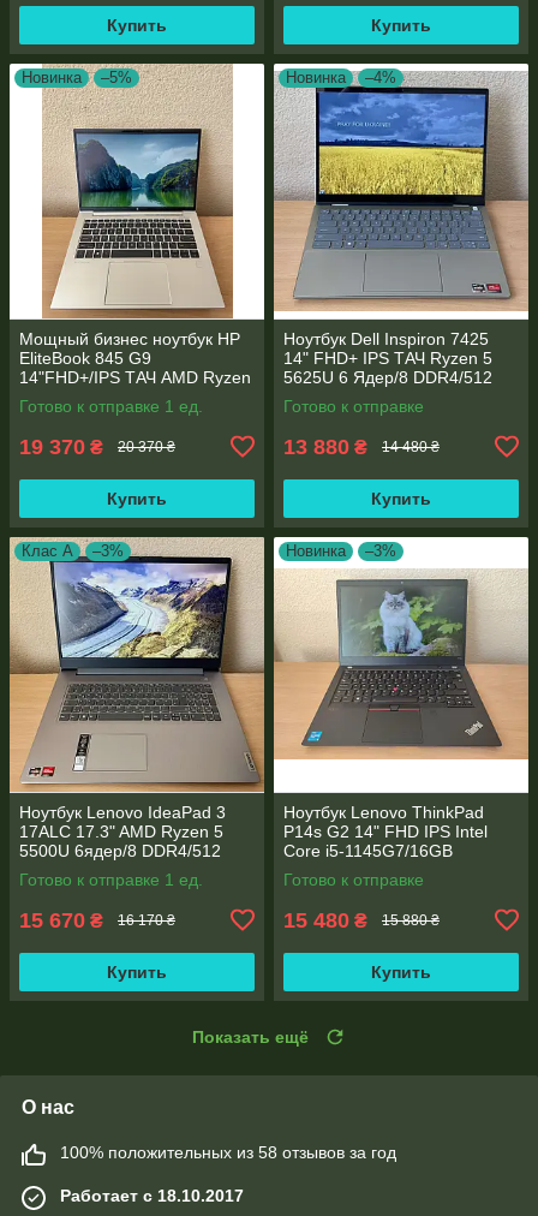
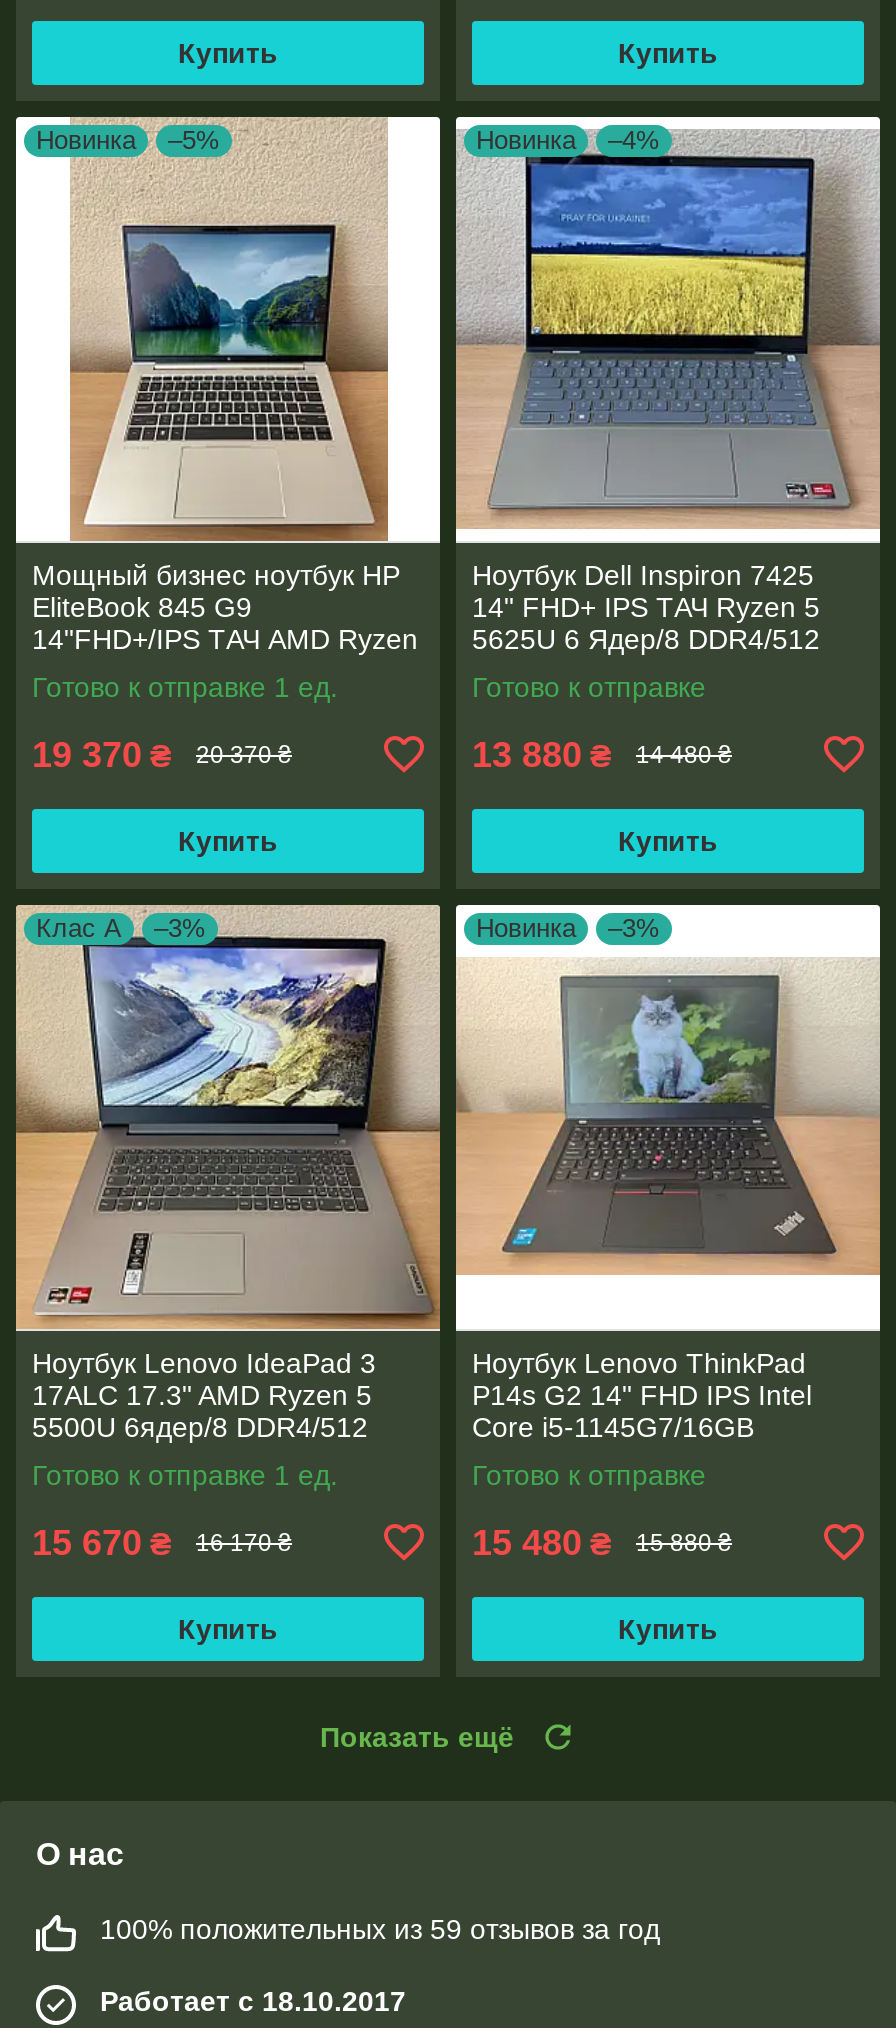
- 100% положительных из 58 отзывов за год
+ 100% положительных из 59 отзывов за год
